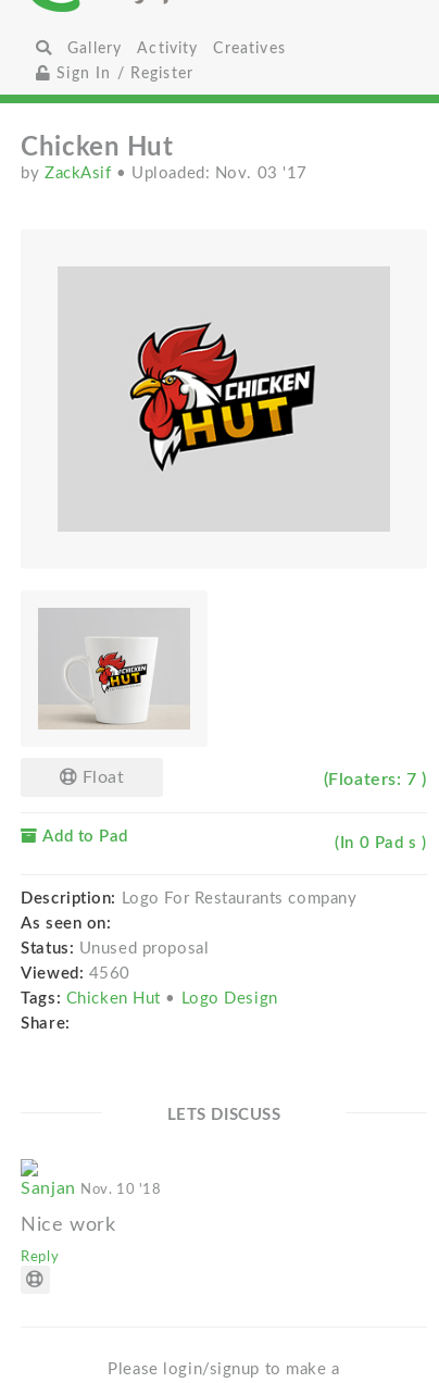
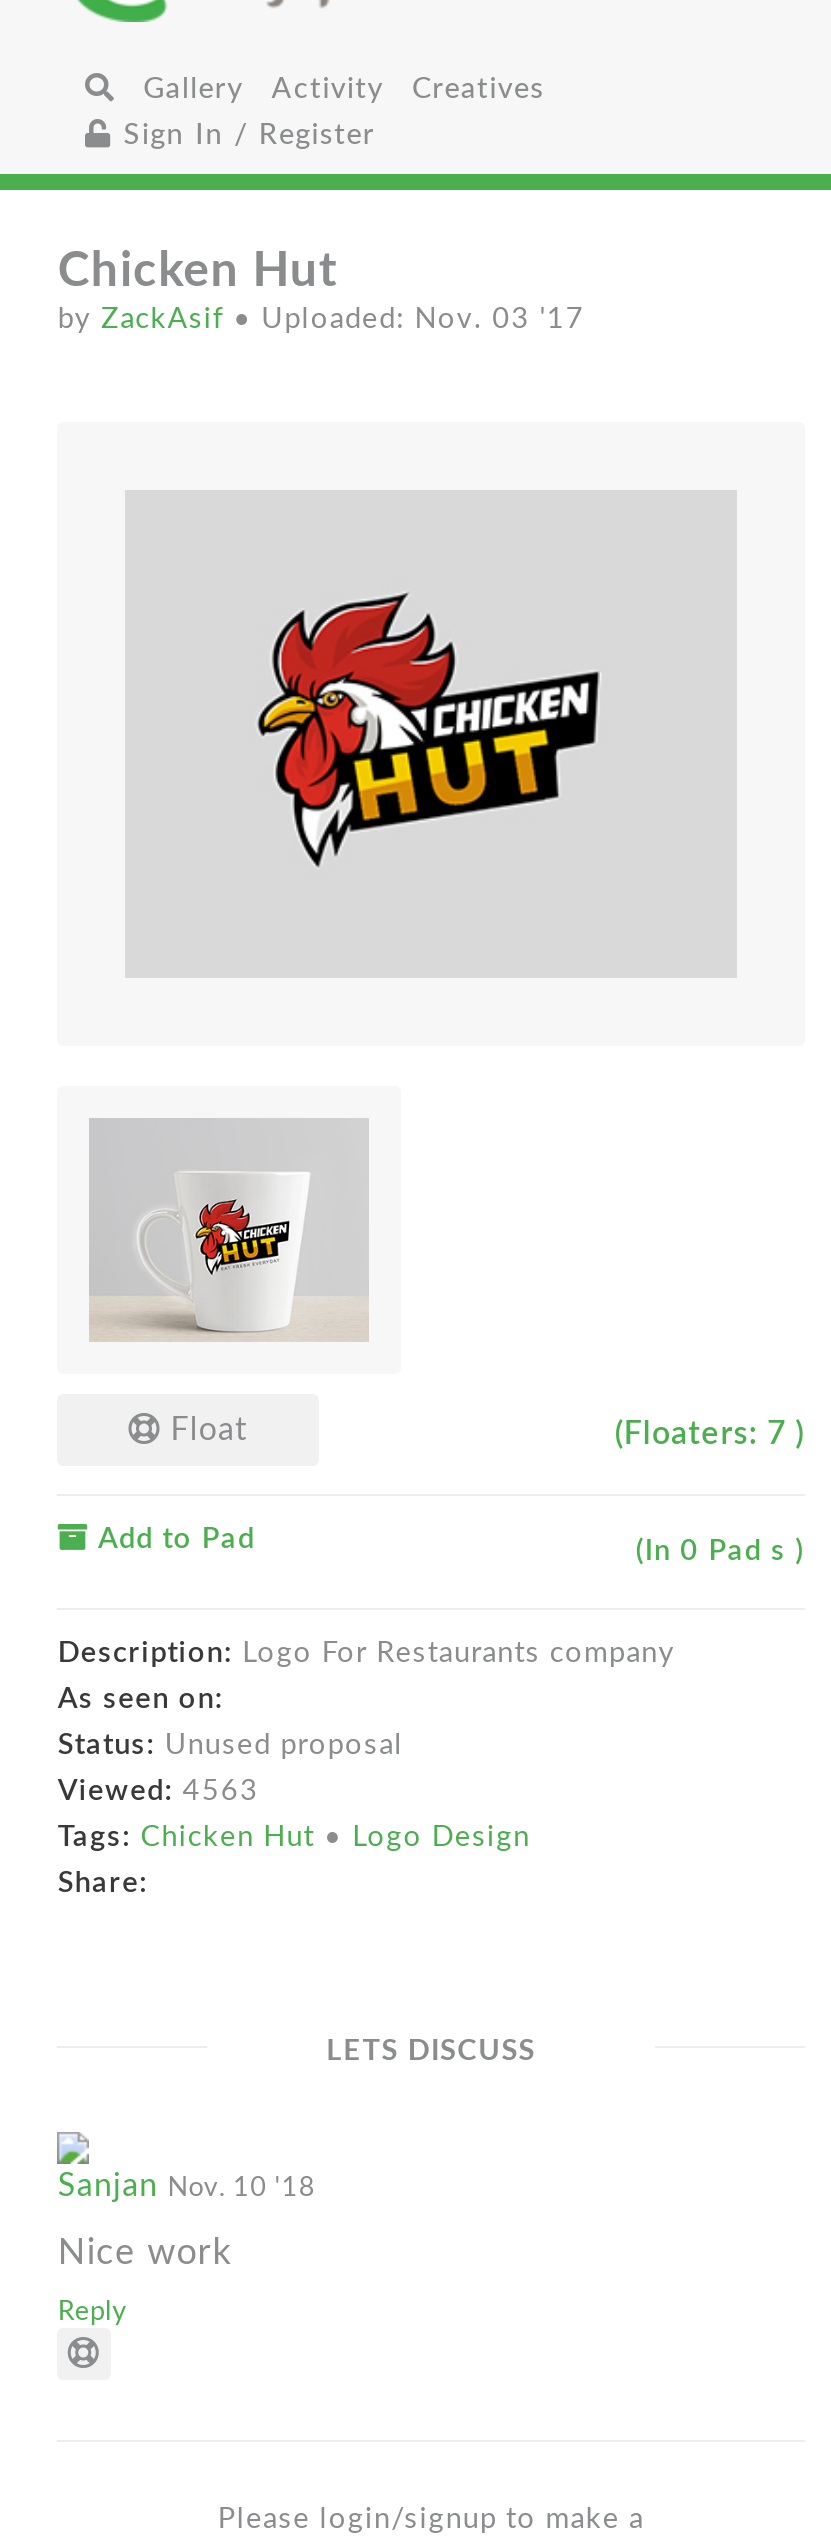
- Viewed: 4560
+ Viewed: 4563
